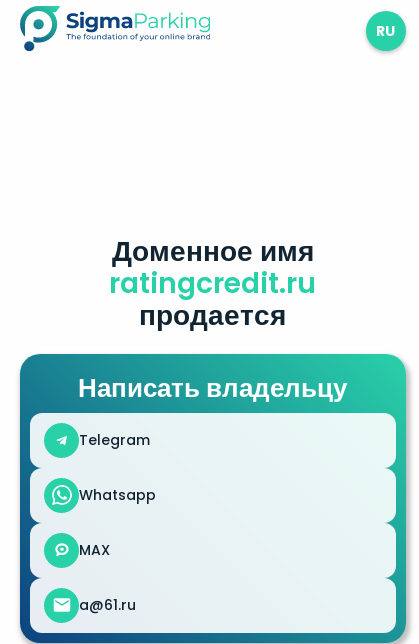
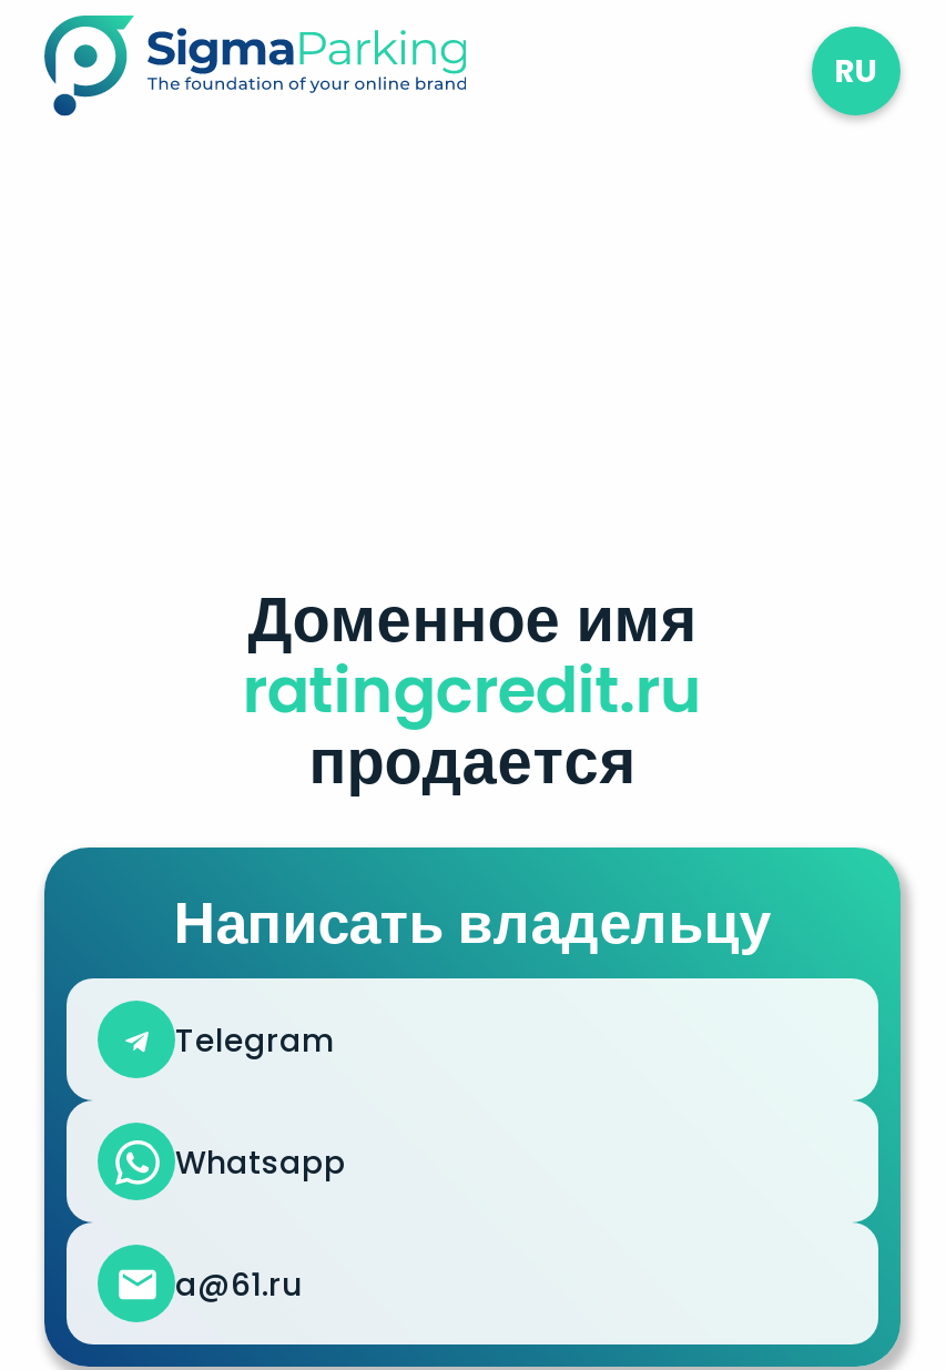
moved down: Доменное имя | ratingcredit.ru | продается | Написать владельцу | Telegram | Whatsapp

- MAX
